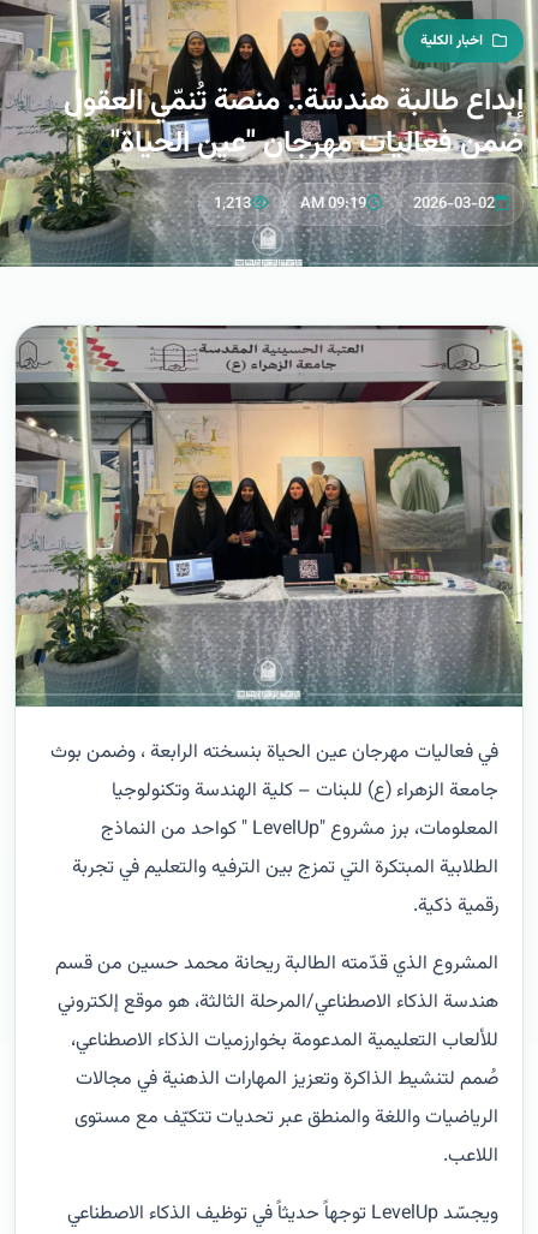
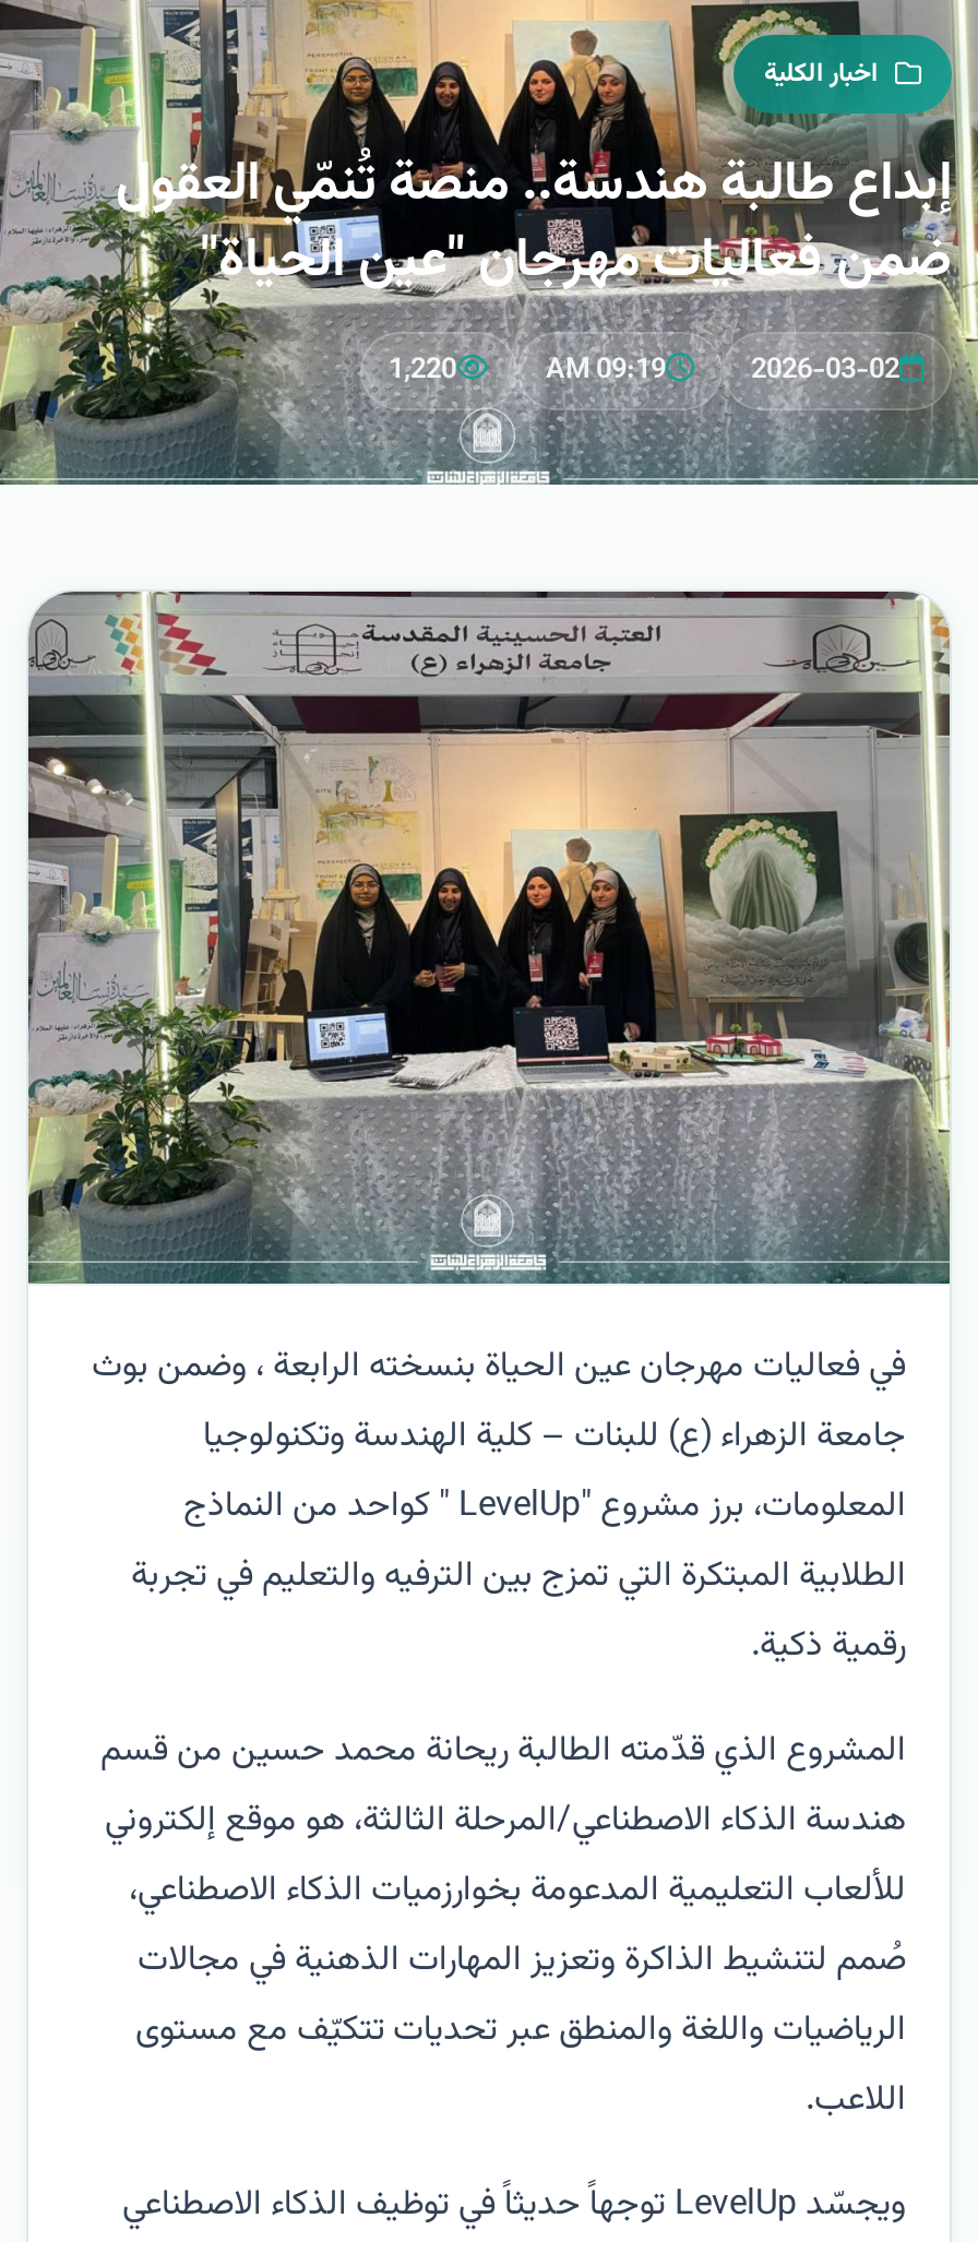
- 1,213
+ 1,220
